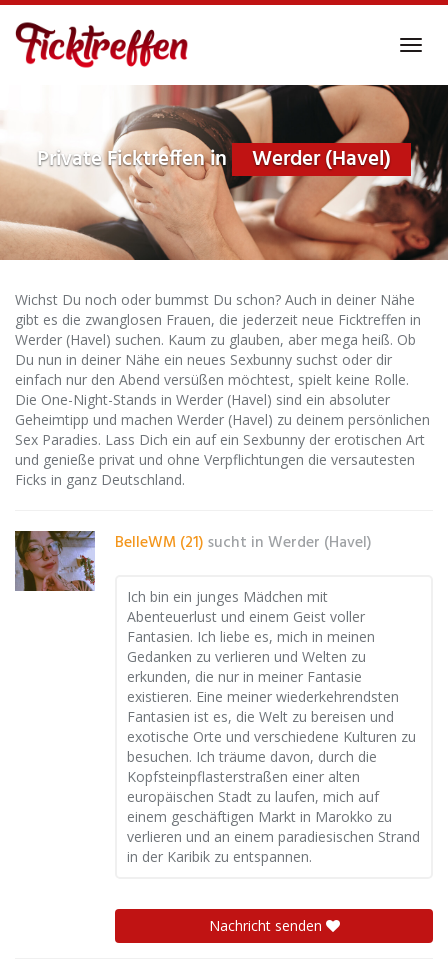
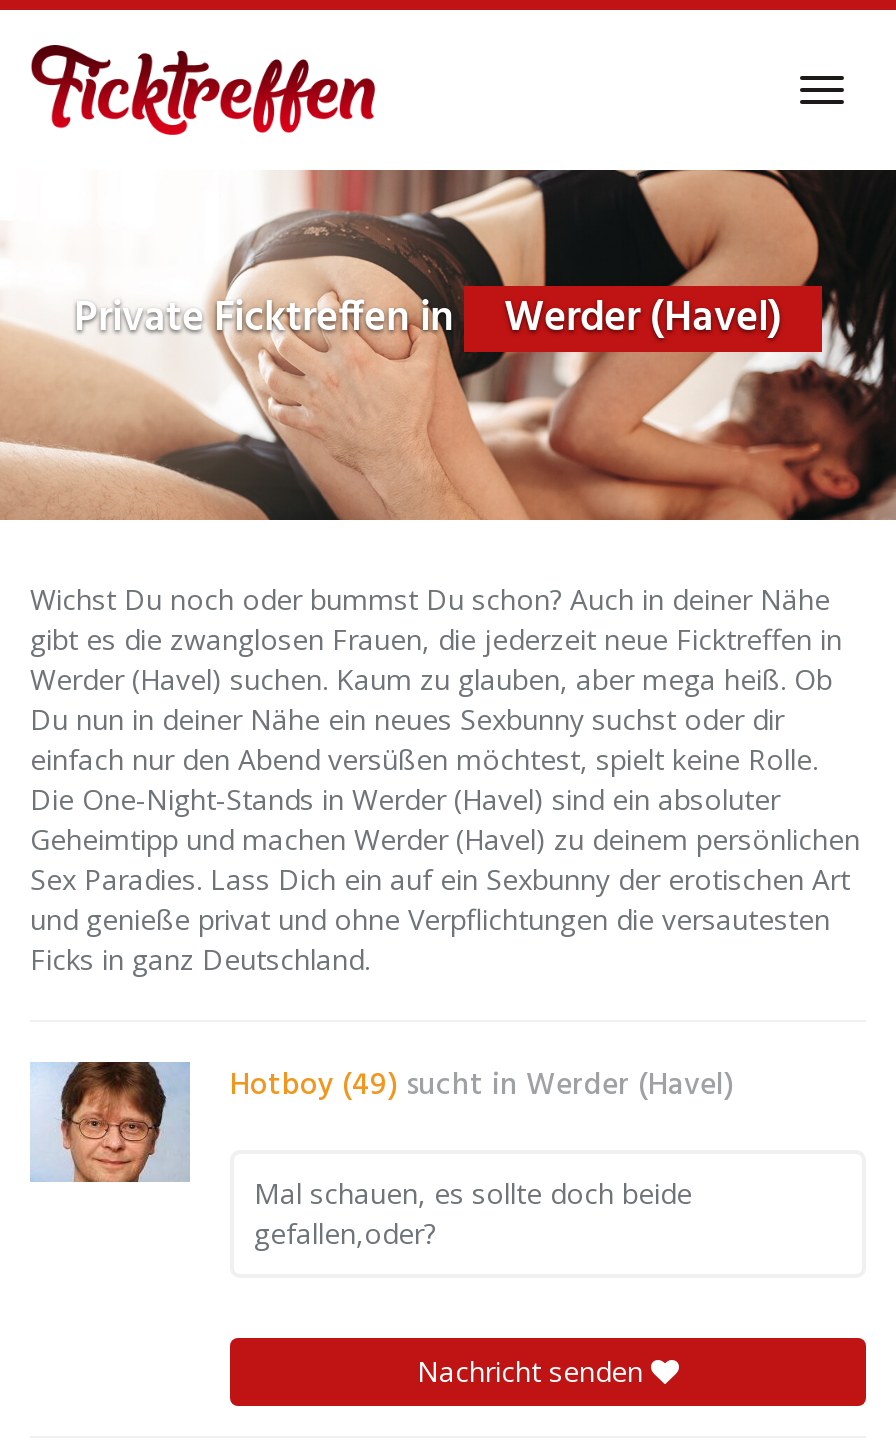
- [image]
- BelleWM (21) sucht in Werder (Havel)
+ [image]
+ Hotboy (49) sucht in Werder (Havel)

- Ich bin ein junges Mädchen mit
- Abenteuerlust und einem Geist voller
- Fantasien. Ich liebe es, mich in meinen
- Gedanken zu verlieren und Welten zu
- erkunden, die nur in meiner Fantasie
- existieren. Eine meiner wiederkehrendsten
- Fantasien ist es, die Welt zu bereisen und
- exotische Orte und verschiedene Kulturen zu
- besuchen. Ich träume davon, durch die
- Kopfsteinpflasterstraßen einer alten
- europäischen Stadt zu laufen, mich auf
- einem geschäftigen Markt in Marokko zu
- verlieren und an einem paradiesischen Strand
- in der Karibik zu entspannen.
+ Mal schauen, es sollte doch beide
+ gefallen,oder?
